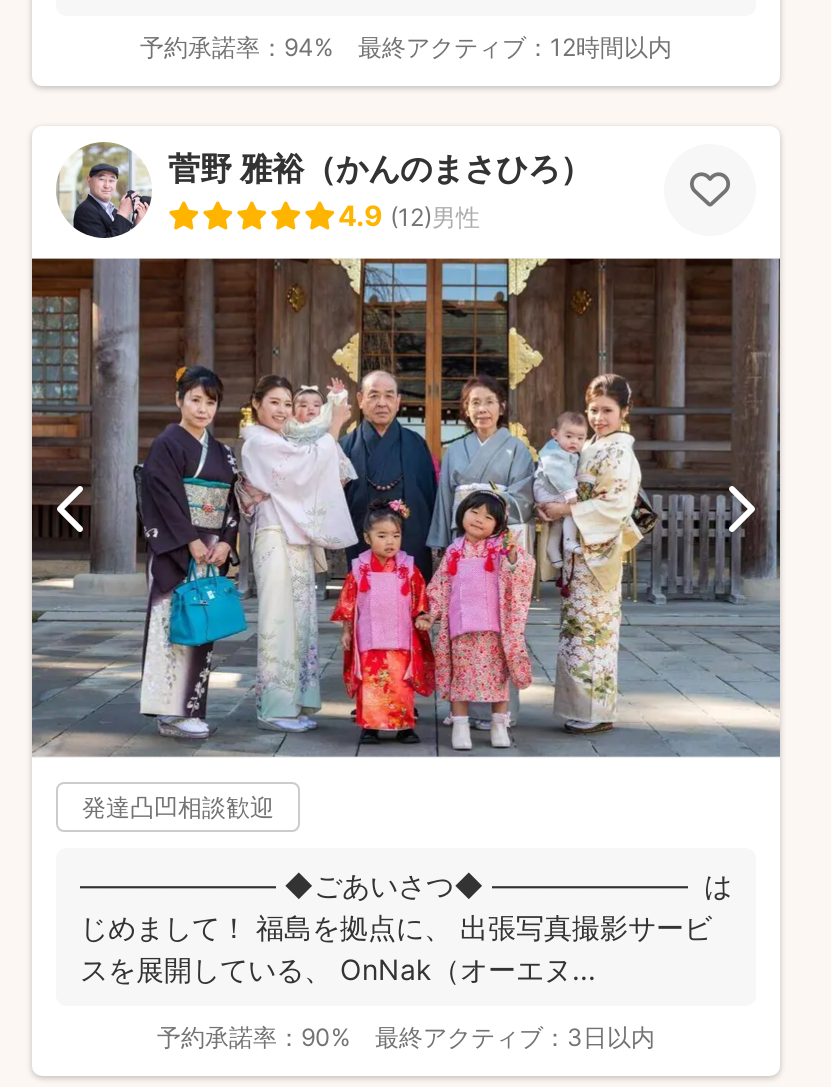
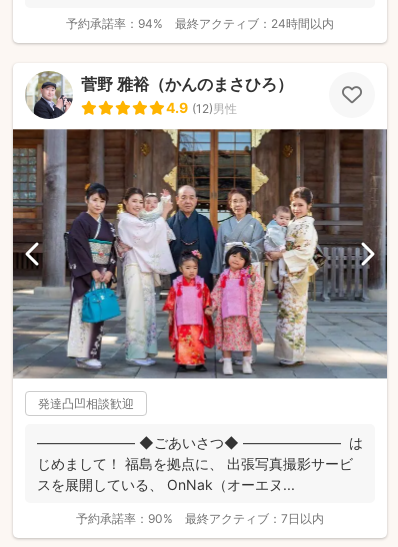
- 最終アクティブ：12時間以内
+ 最終アクティブ：24時間以内

- 最終アクティブ：3日以内
+ 最終アクティブ：7日以内
